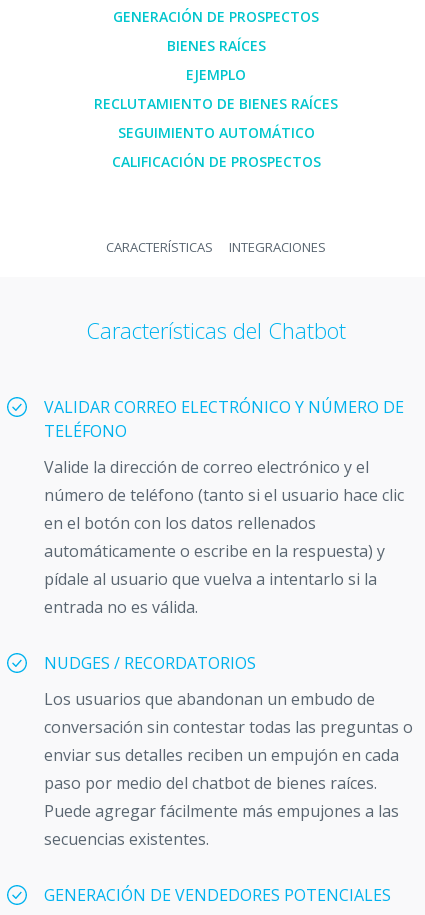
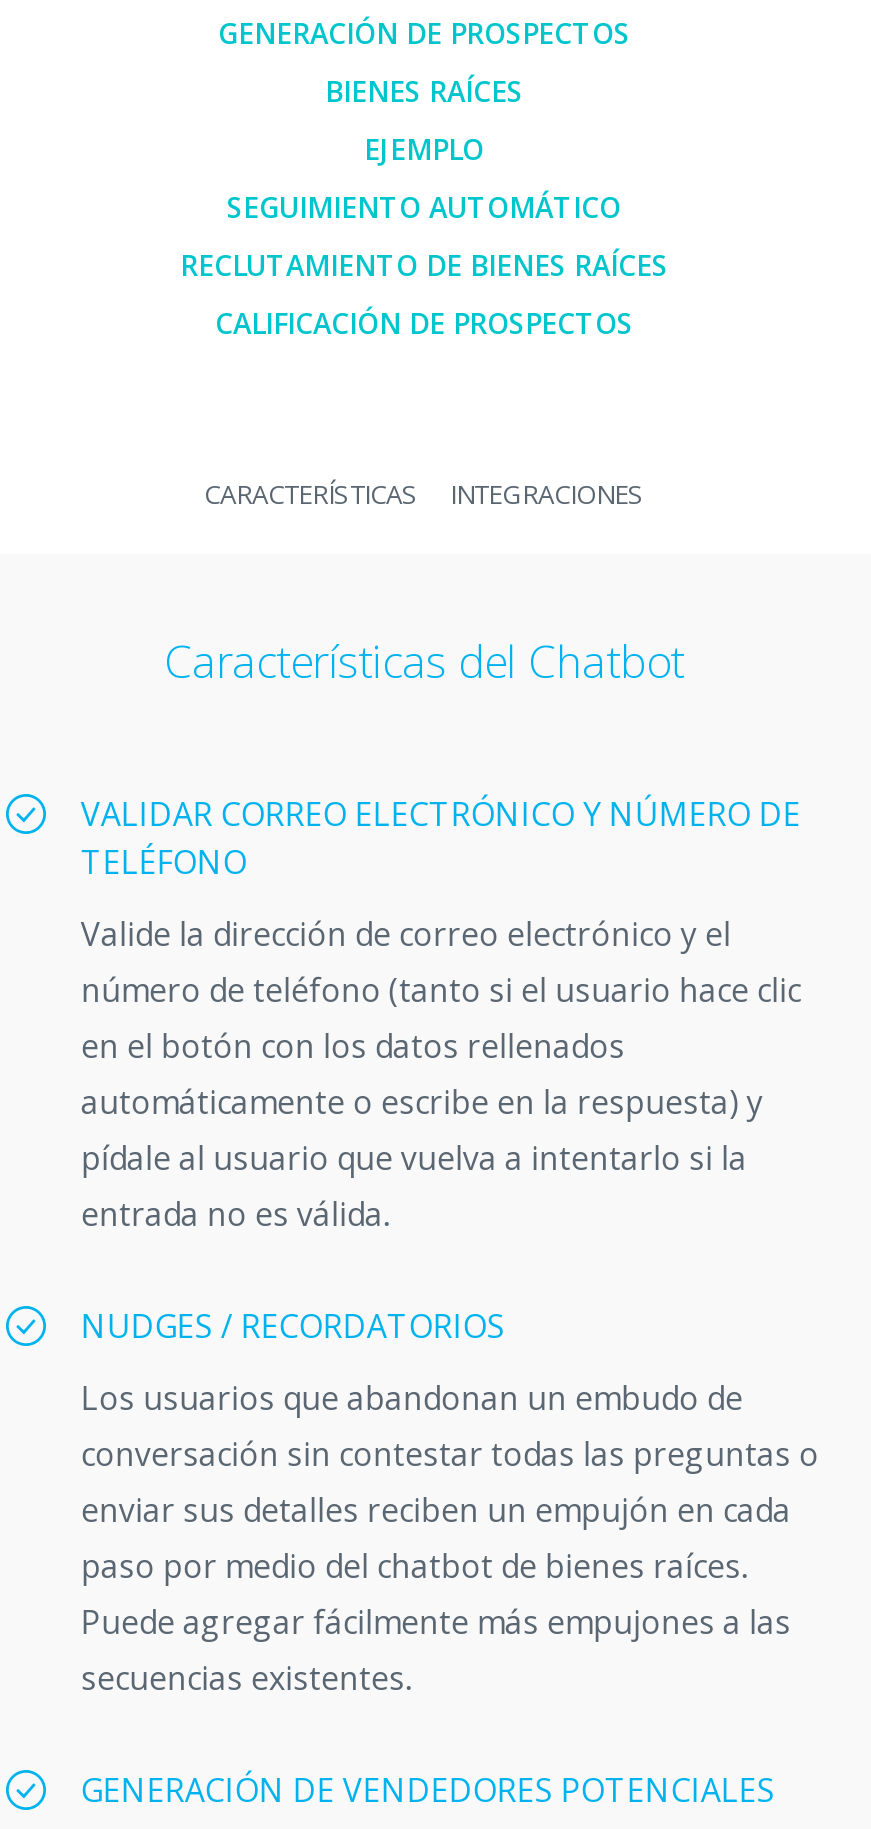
moved down: RECLUTAMIENTO DE BIENES RAÍCES

moved up: SEGUIMIENTO AUTOMÁTICO
